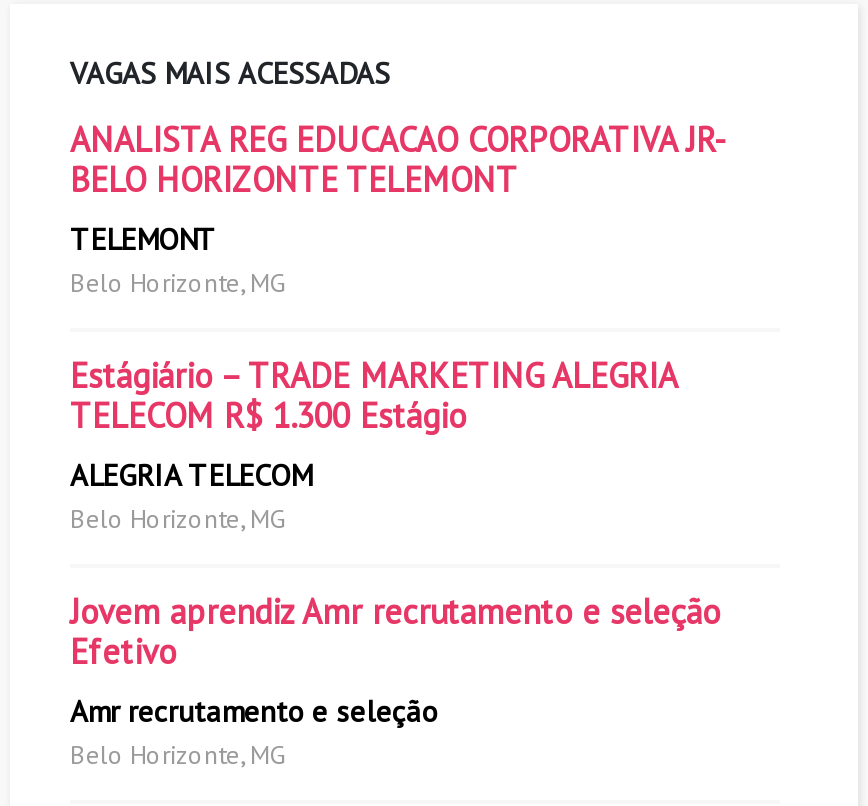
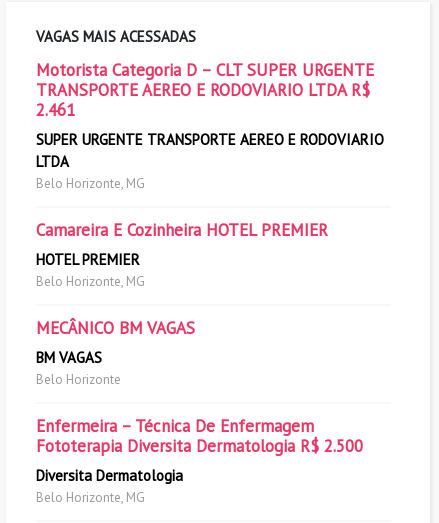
- ANALISTA REG EDUCACAO CORPORATIVA JR-
- BELO HORIZONTE TELEMONT
- TELEMONT
+ Motorista Categoria D – CLT SUPER URGENTE
+ TRANSPORTE AEREO E RODOVIARIO LTDA R$
+ 2.461
+ SUPER URGENTE TRANSPORTE AEREO E RODOVIARIO
+ LTDA

- Estágiário – TRADE MARKETING ALEGRIA
- TELECOM R$ 1.300 Estágio
- ALEGRIA TELECOM
+ Camareira E Cozinheira HOTEL PREMIER
+ HOTEL PREMIER

- Jovem aprendiz Amr recrutamento e seleção
- Efetivo
- Amr recrutamento e seleção
+ MECÂNICO BM VAGAS
+ BM VAGAS
+ Belo Horizonte
+ Enfermeira – Técnica De Enfermagem
+ Fototerapia Diversita Dermatologia R$ 2.500
+ Diversita Dermatologia
